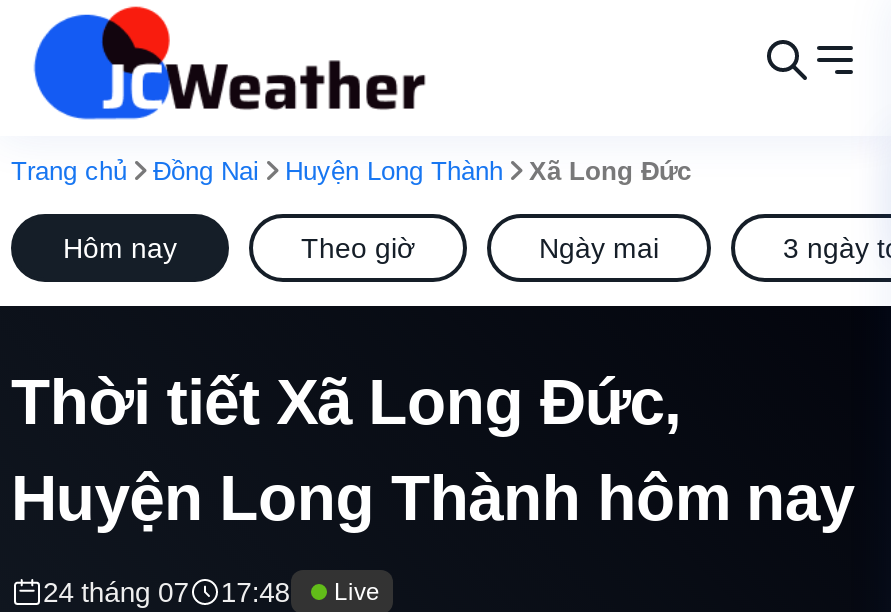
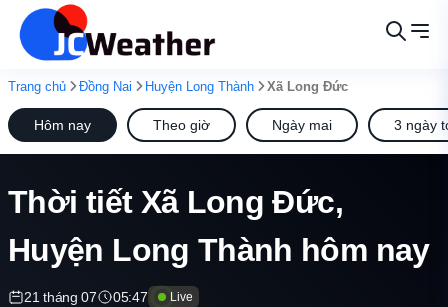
- 24 tháng 07
+ 21 tháng 07

- 17:48
+ 05:47
